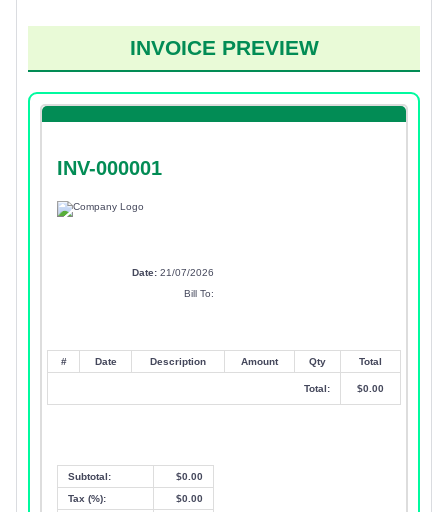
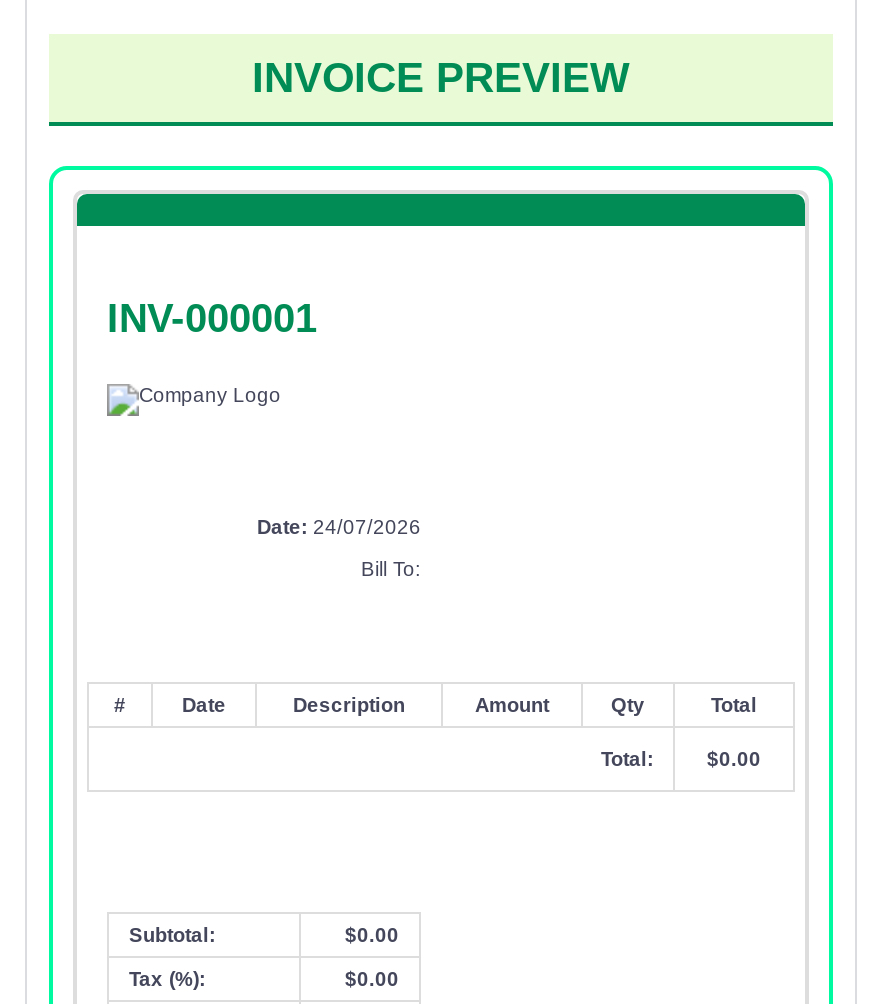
- Date: 21/07/2026
+ Date: 24/07/2026
